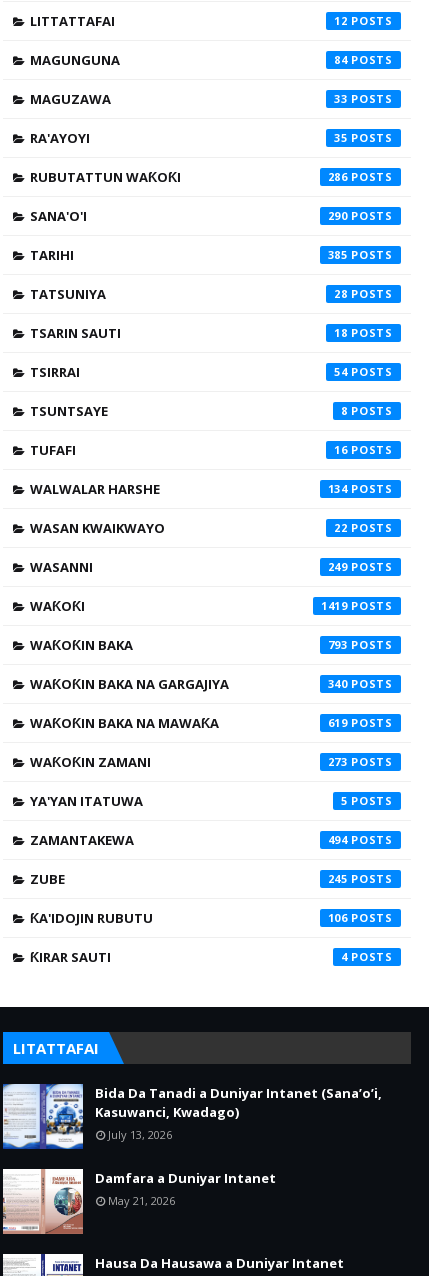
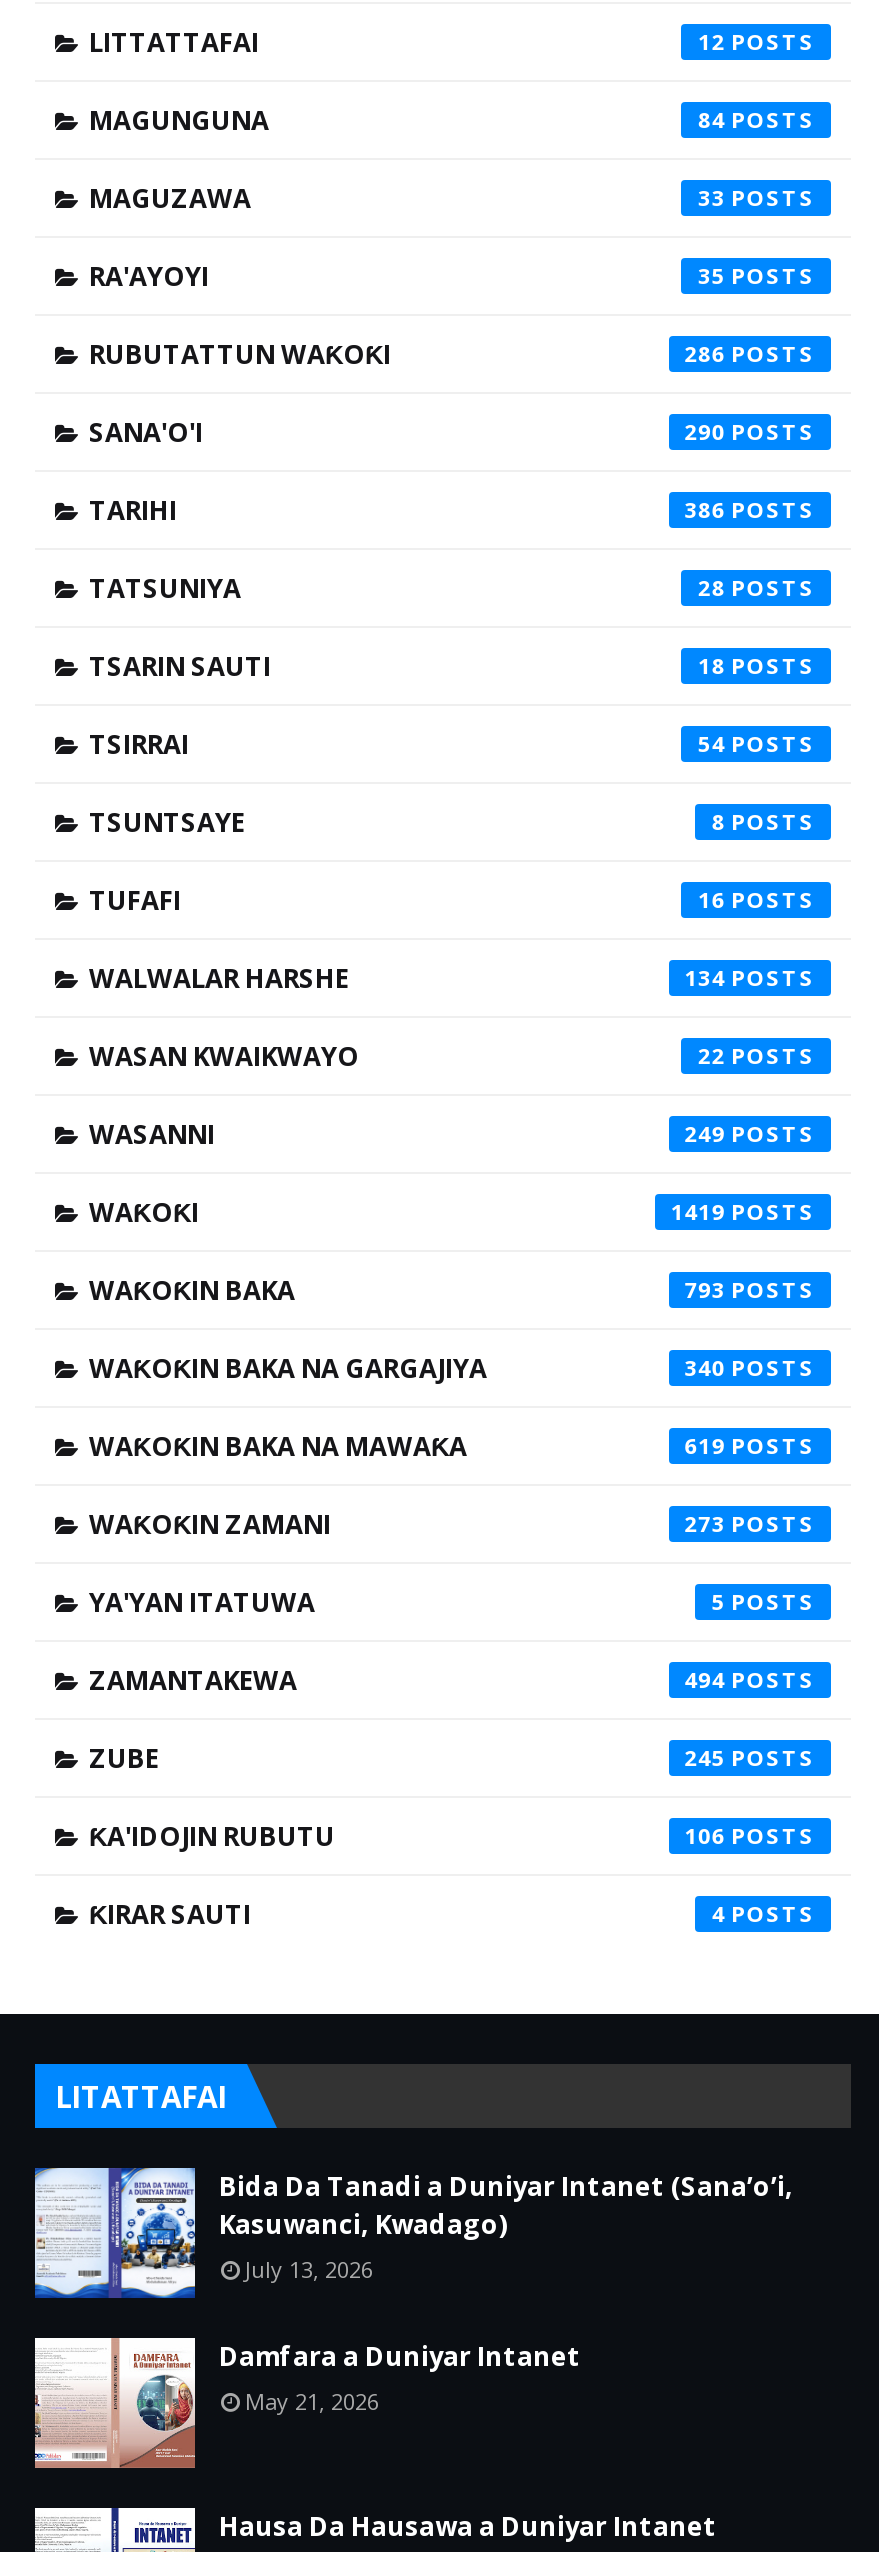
- 385
+ 386
